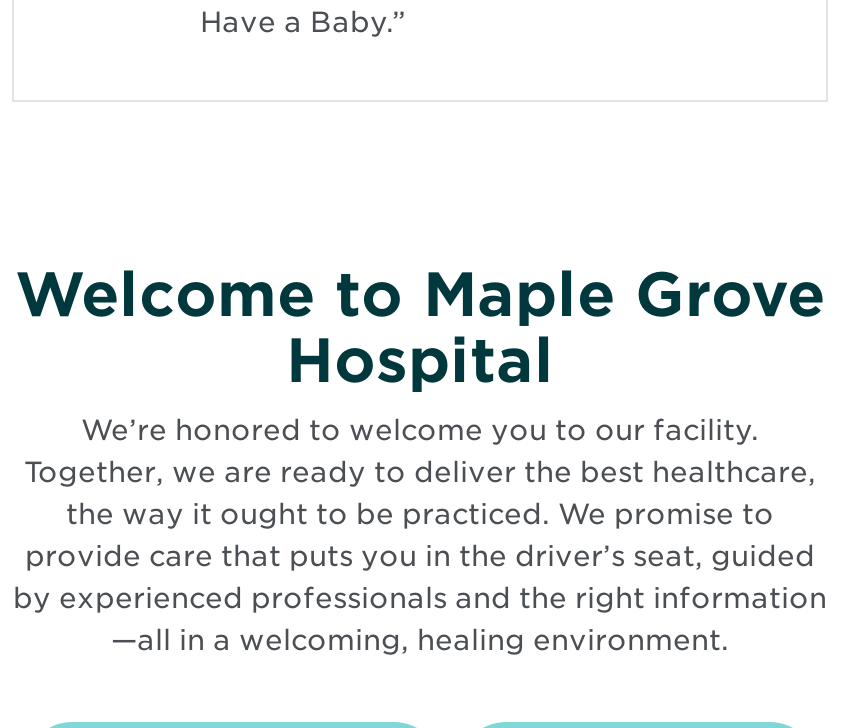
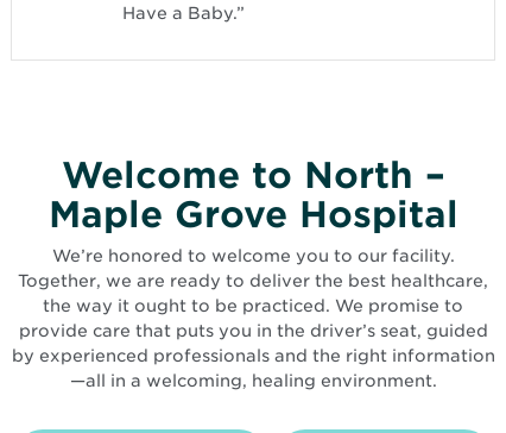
- Welcome to Maple Grove
- Hospital
+ Welcome to North –
+ Maple Grove Hospital
